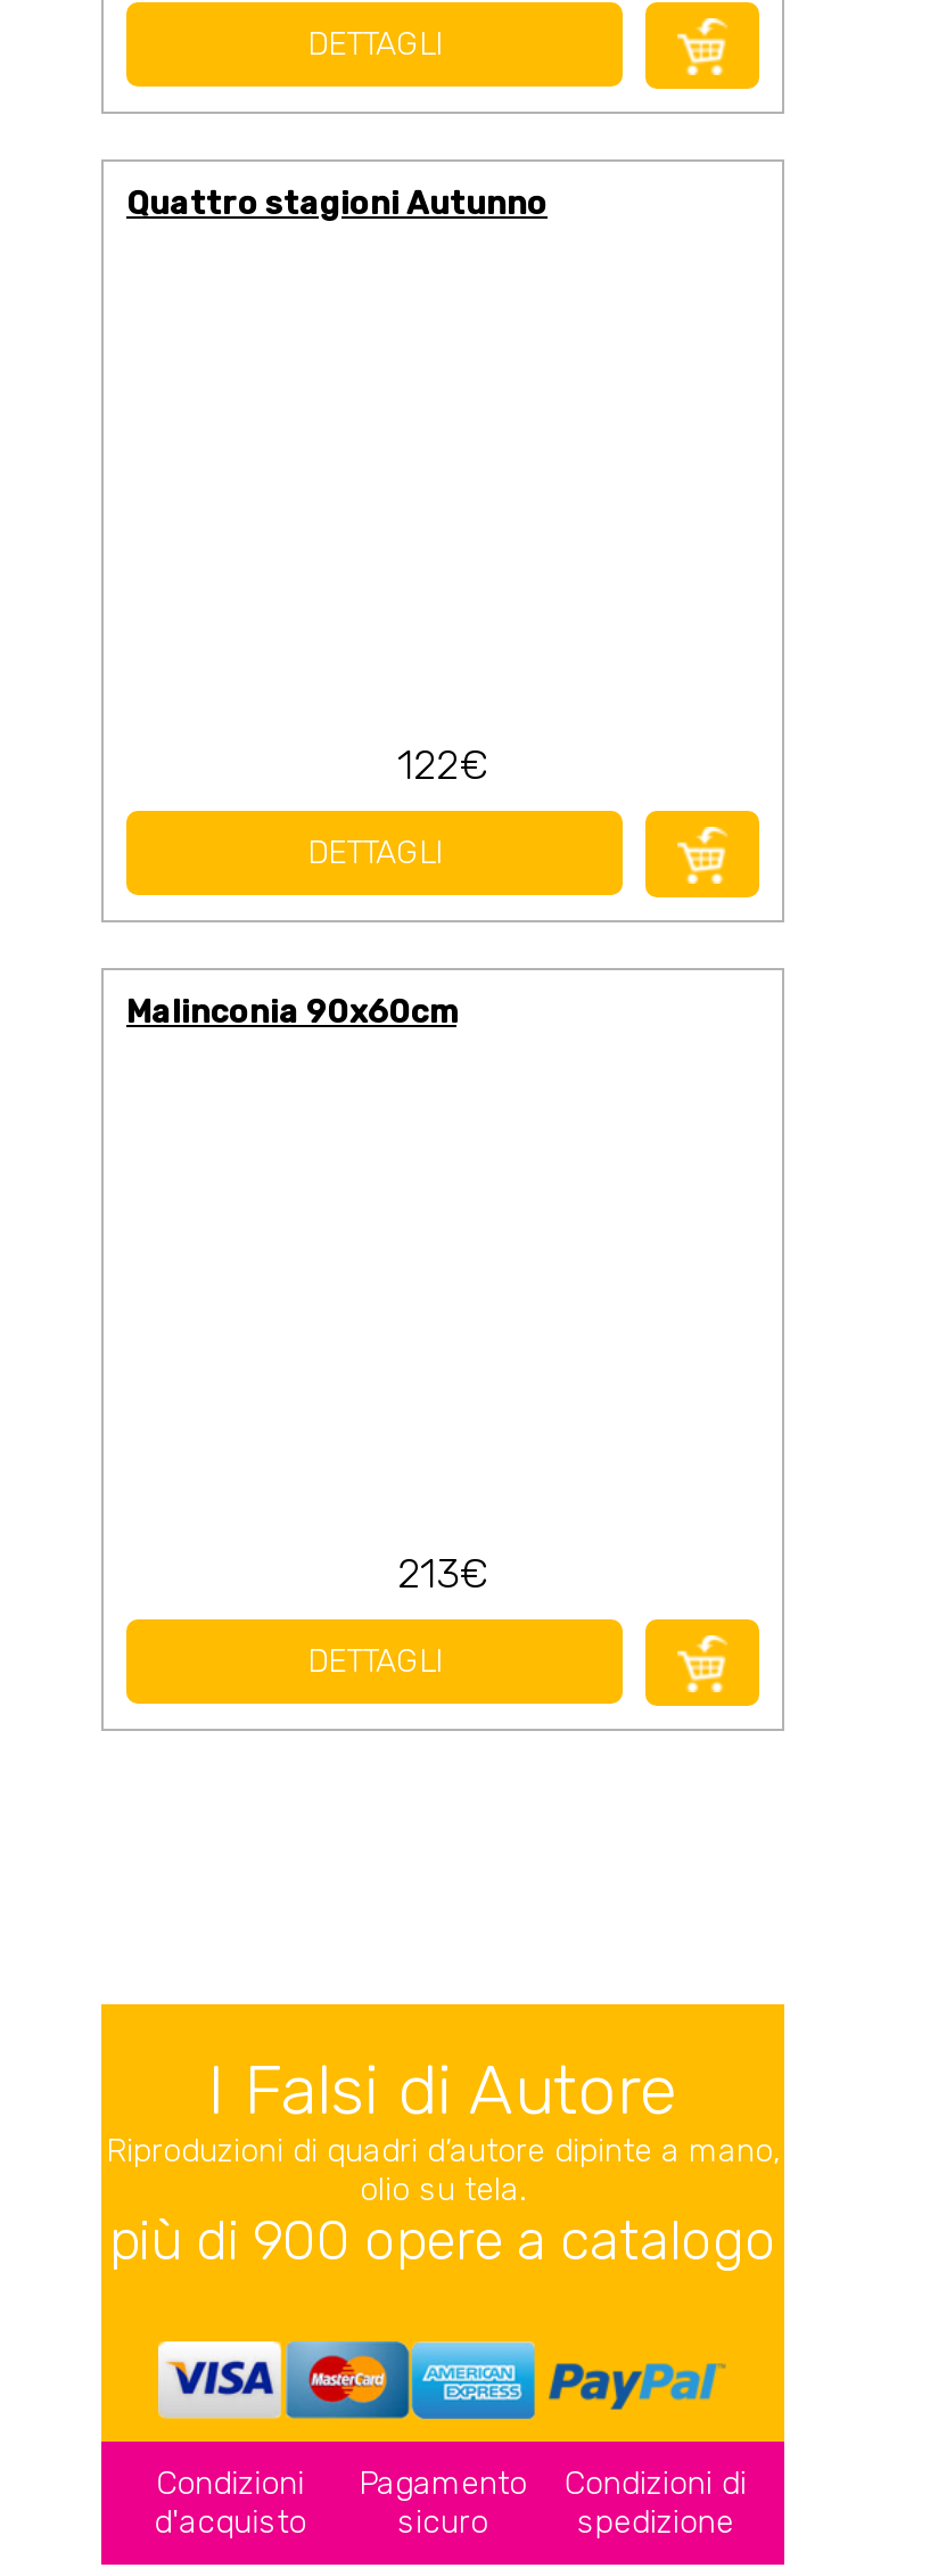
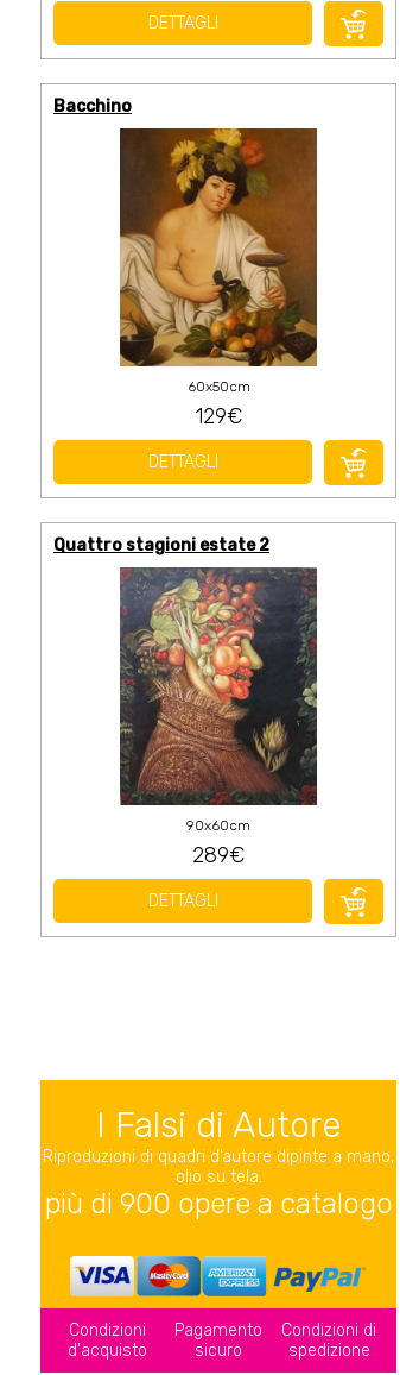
+ [image]

- Quattro stagioni Autunno
+ Bacchino

- 122€
+ 60x50cm
+ 129€

+ [image]

- Malinconia 90x60cm
+ Quattro stagioni estate 2

- 213€
+ 90x60cm
+ 289€
